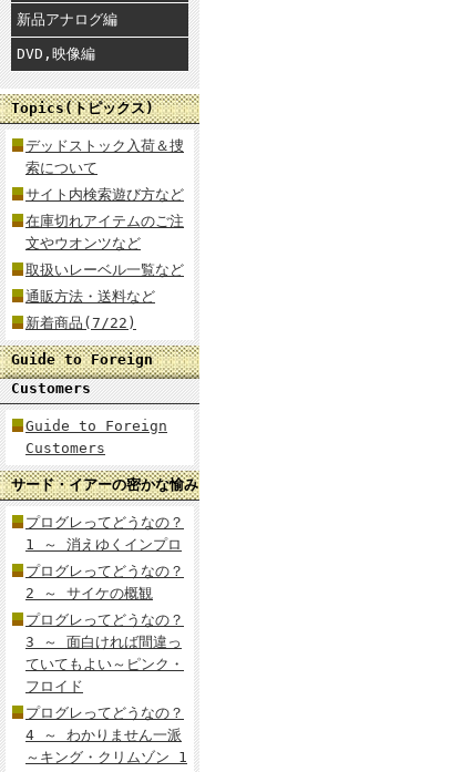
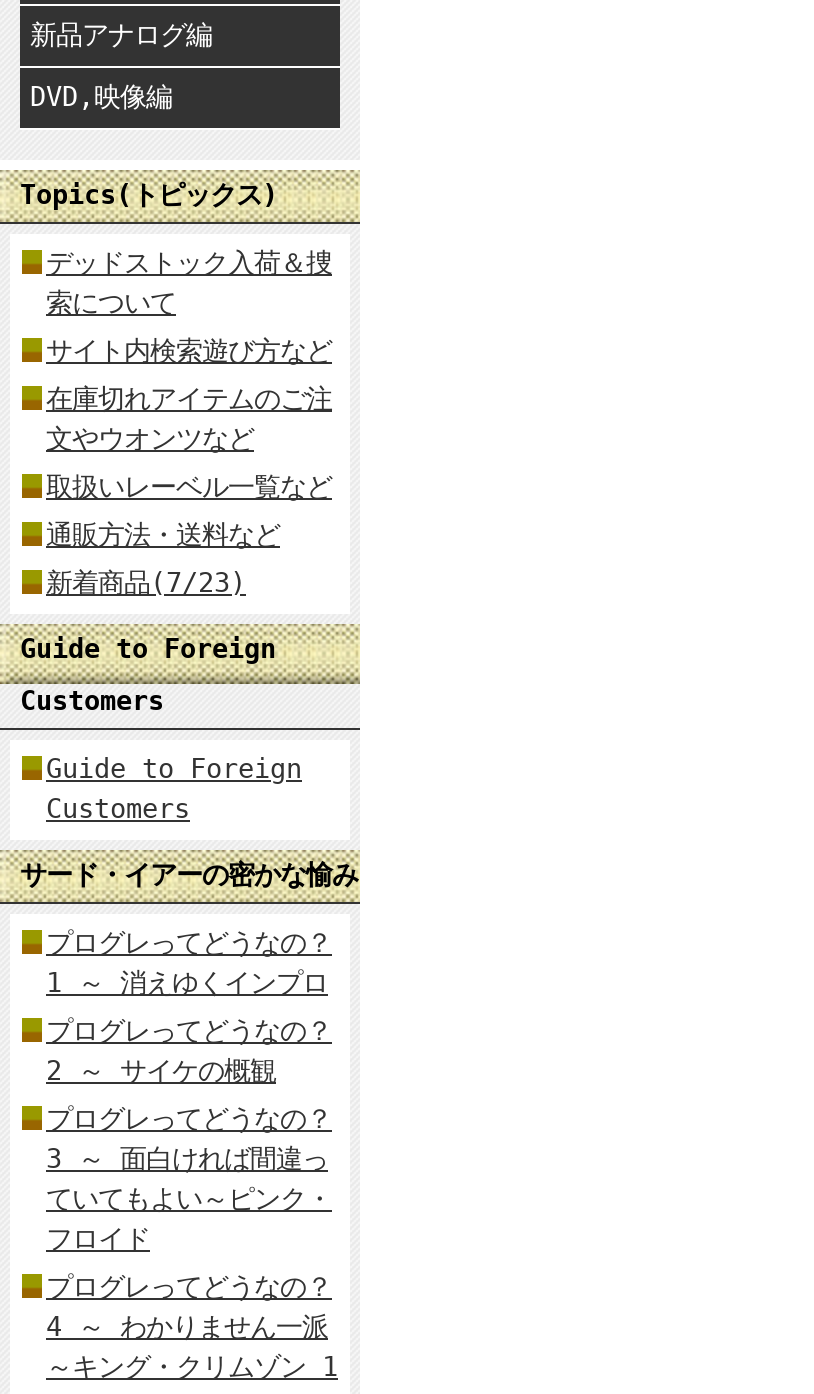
- 新着商品(7/22)
+ 新着商品(7/23)
